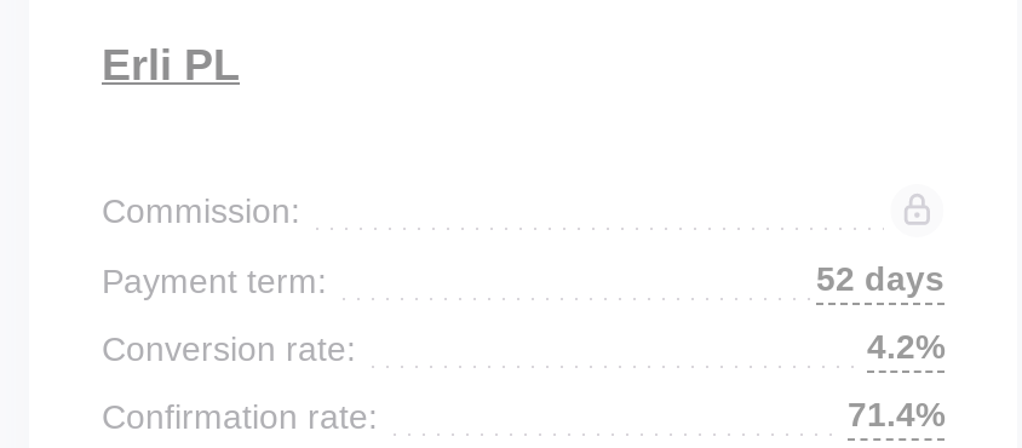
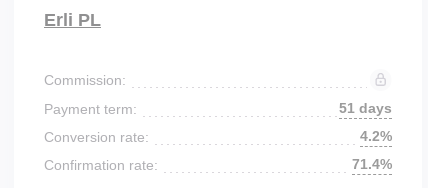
- 52 days
+ 51 days
